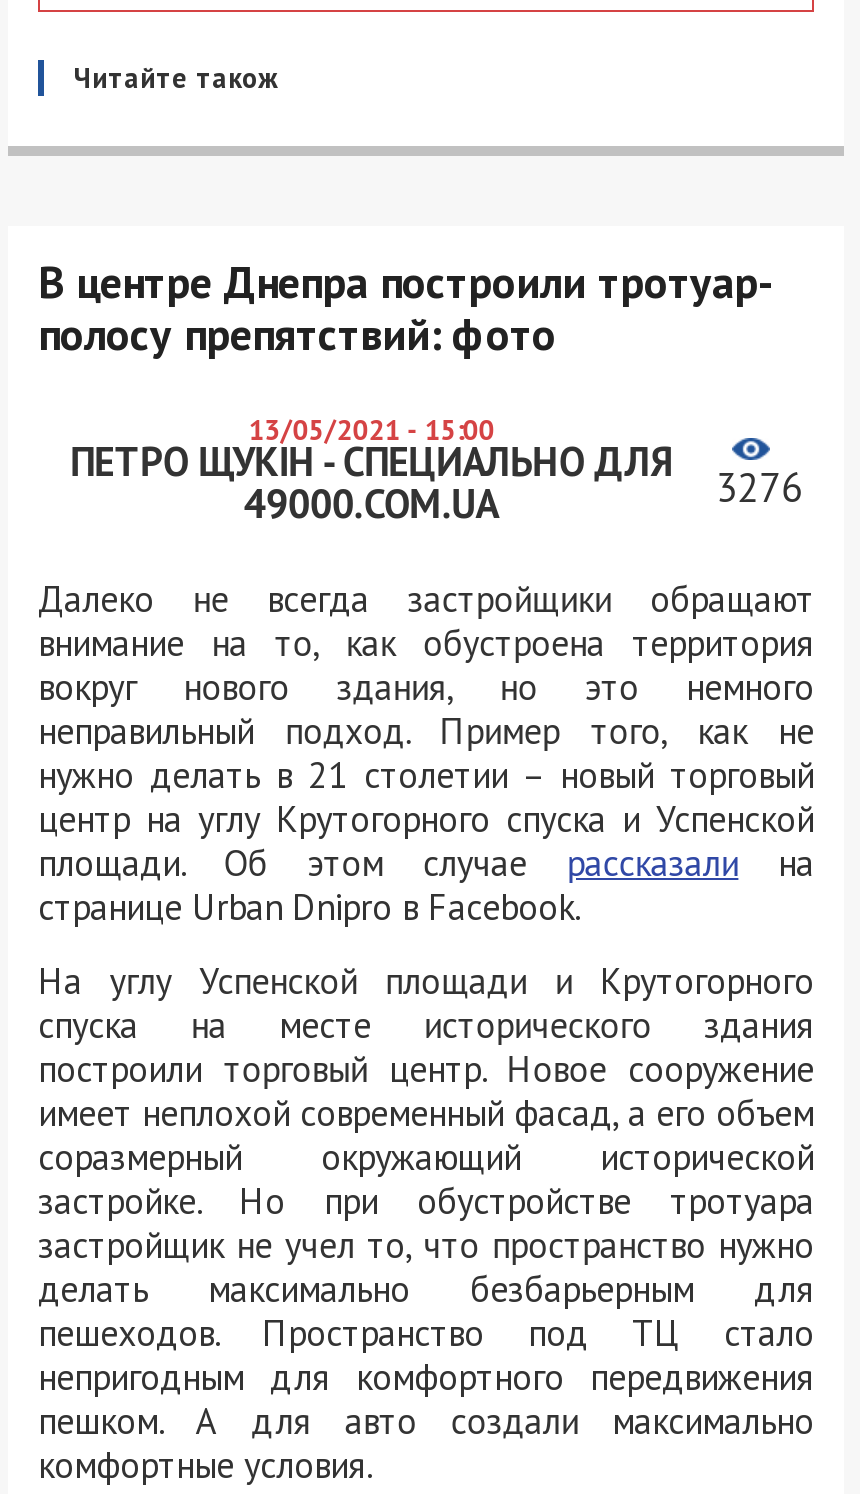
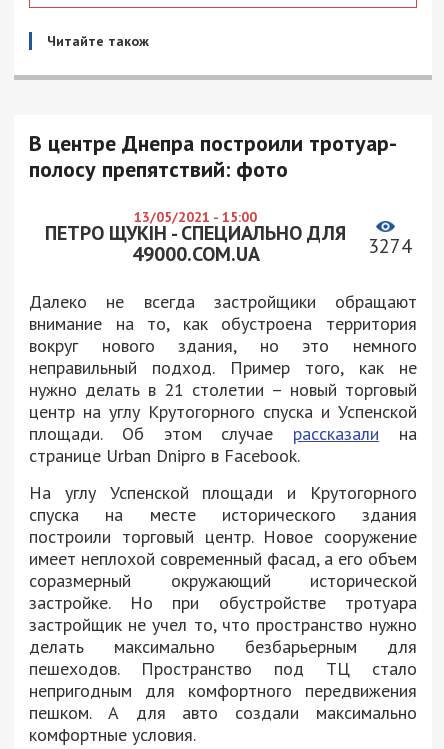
- ПЕТРО ЩУКІН - СПЕЦИАЛЬНО ДЛЯ 3276
+ ПЕТРО ЩУКІН - СПЕЦИАЛЬНО ДЛЯ 3274
